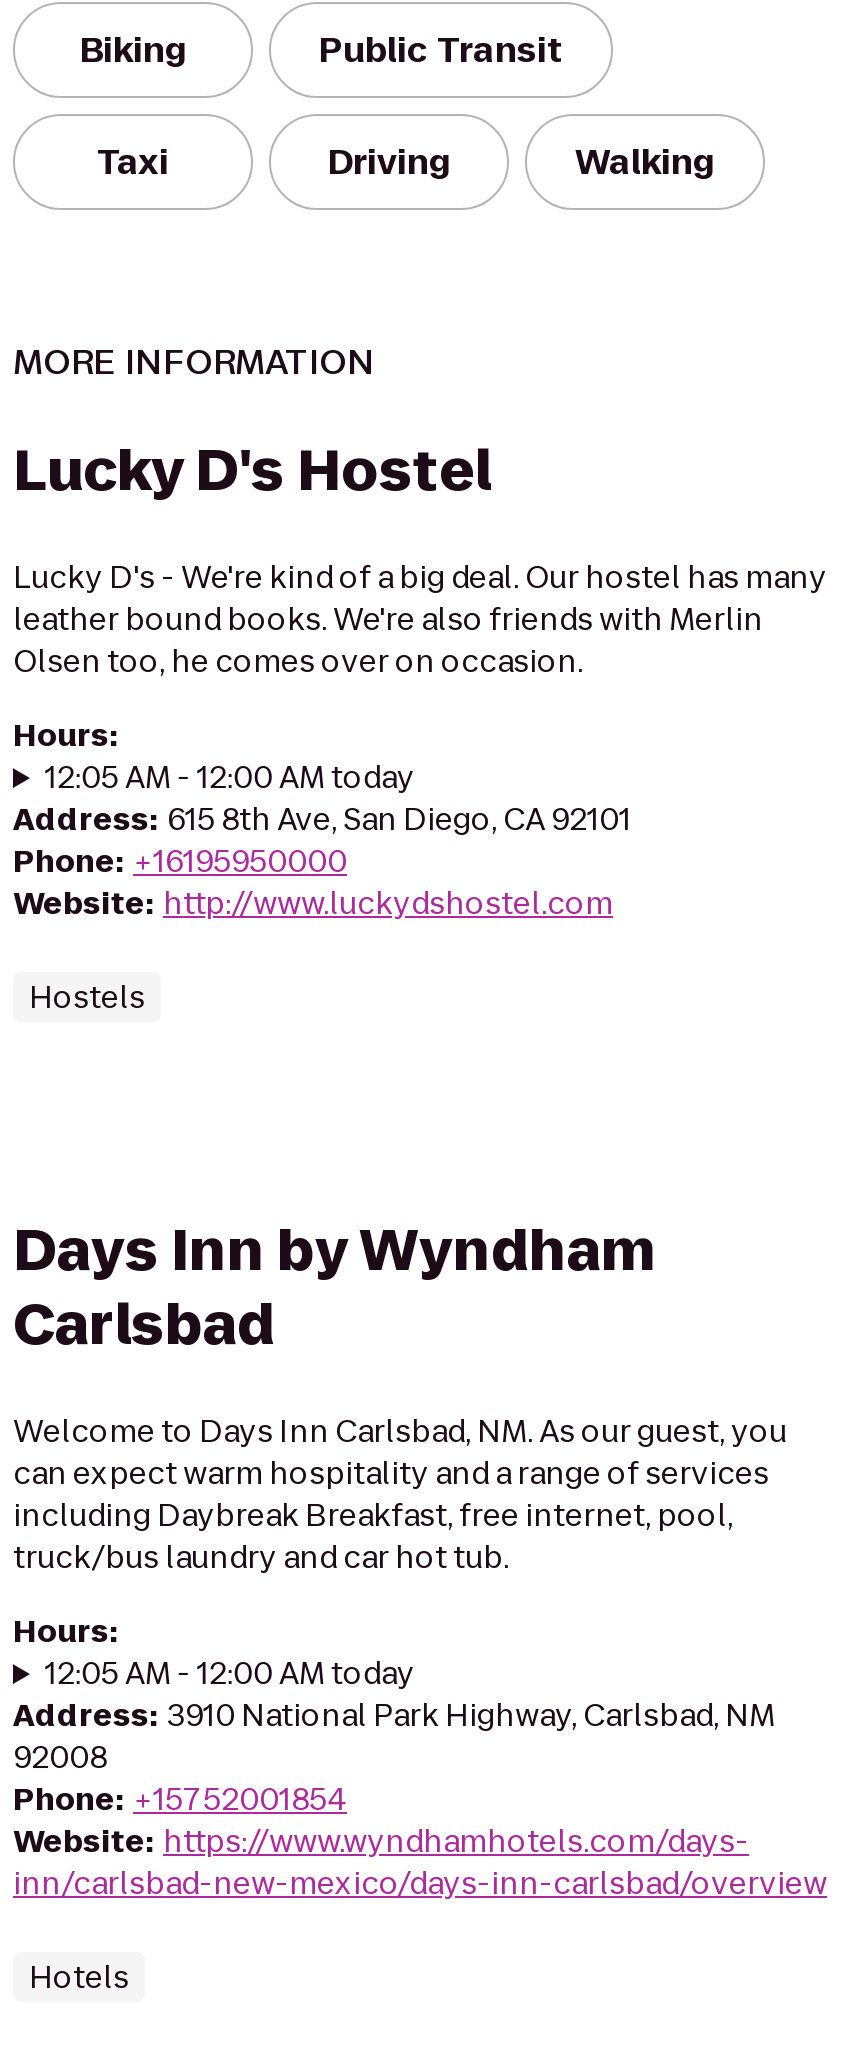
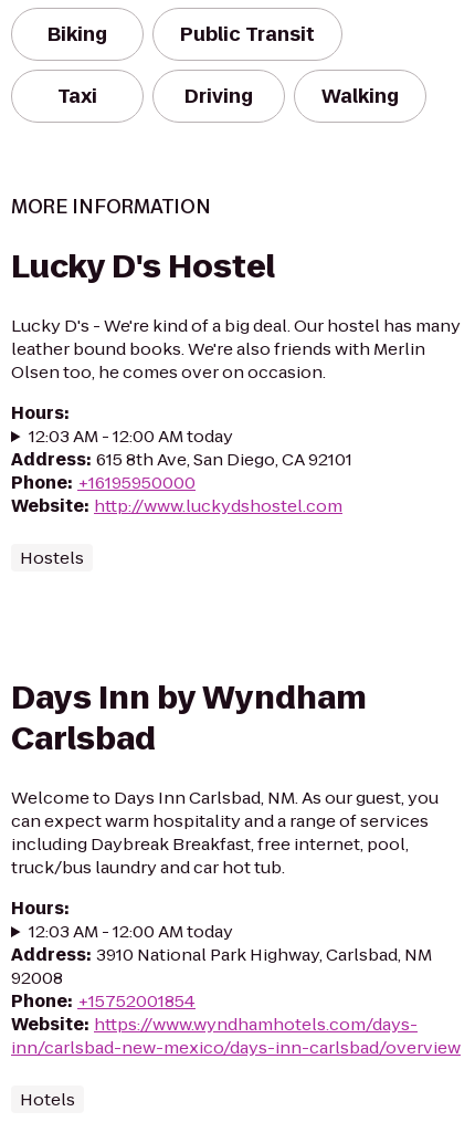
- 12:05 AM - 12:00 AM today
+ 12:03 AM - 12:00 AM today

- 12:05 AM - 12:00 AM today
+ 12:03 AM - 12:00 AM today
